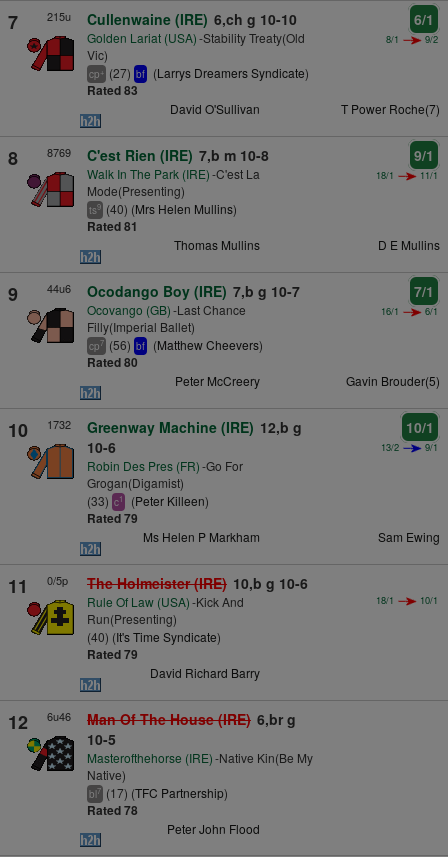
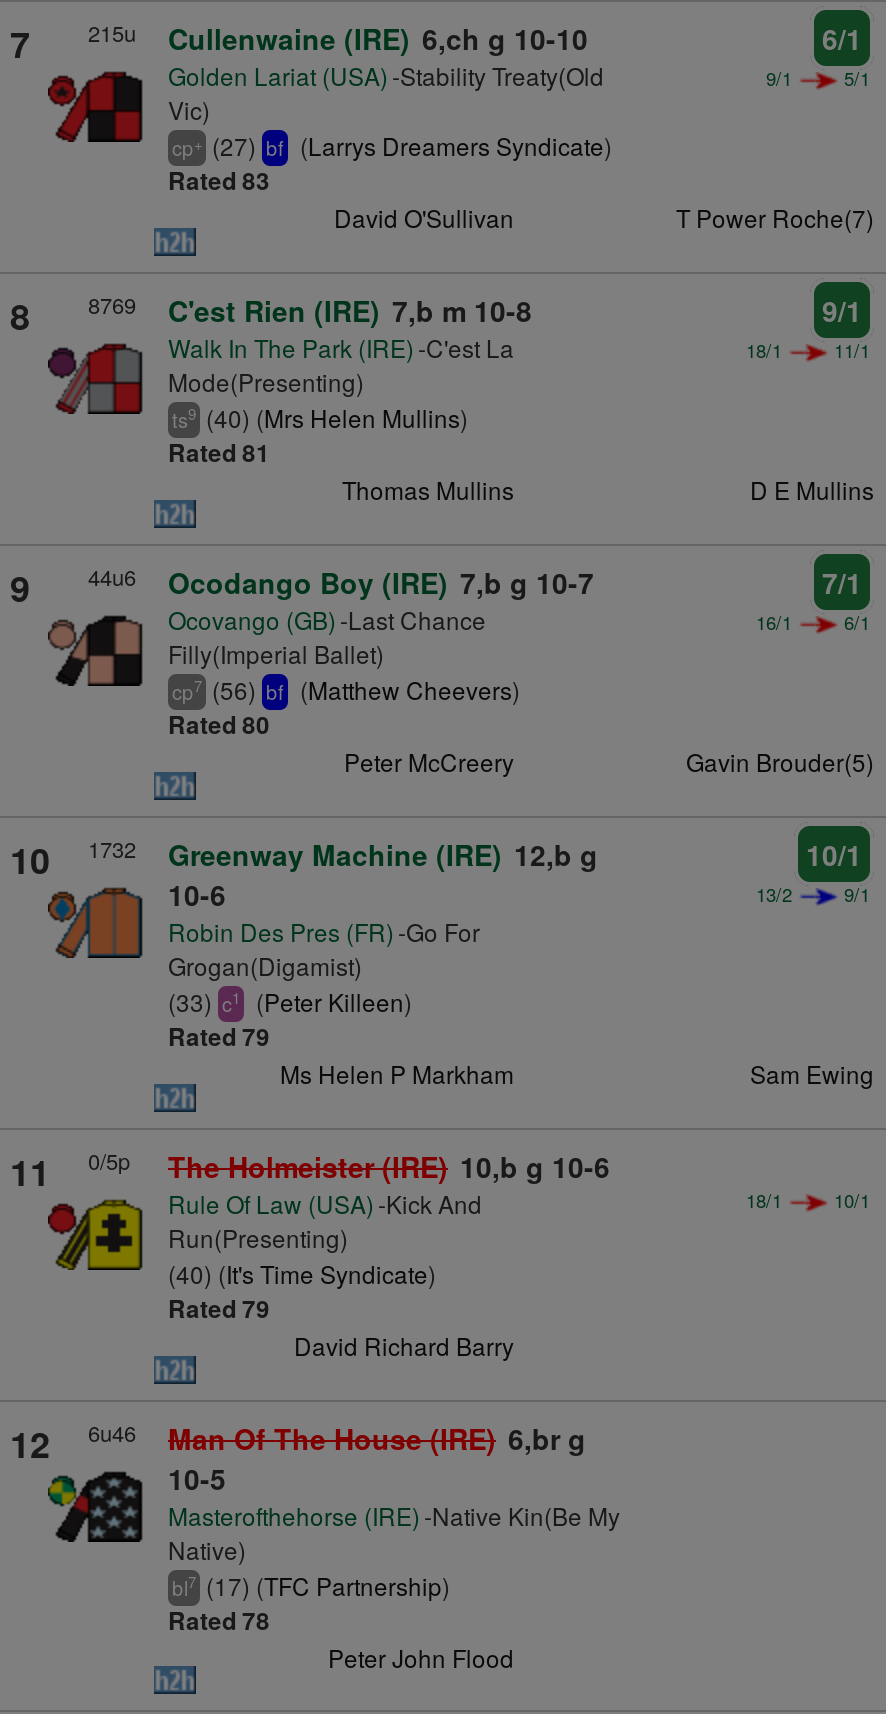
- 8/1
+ 9/1

- 9/2
+ 5/1
